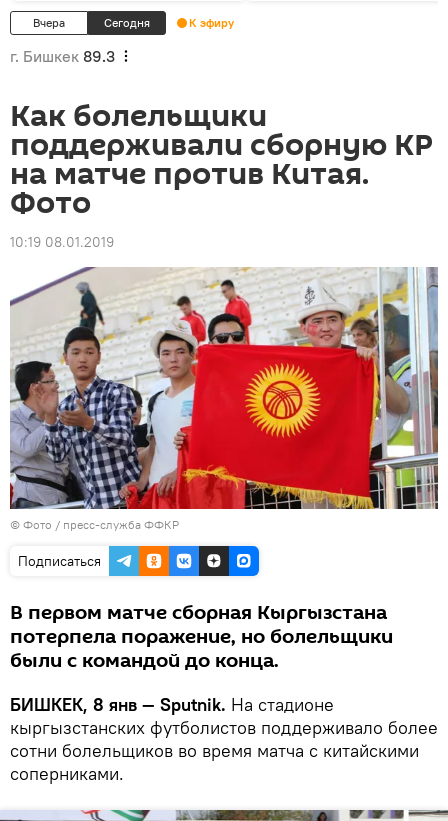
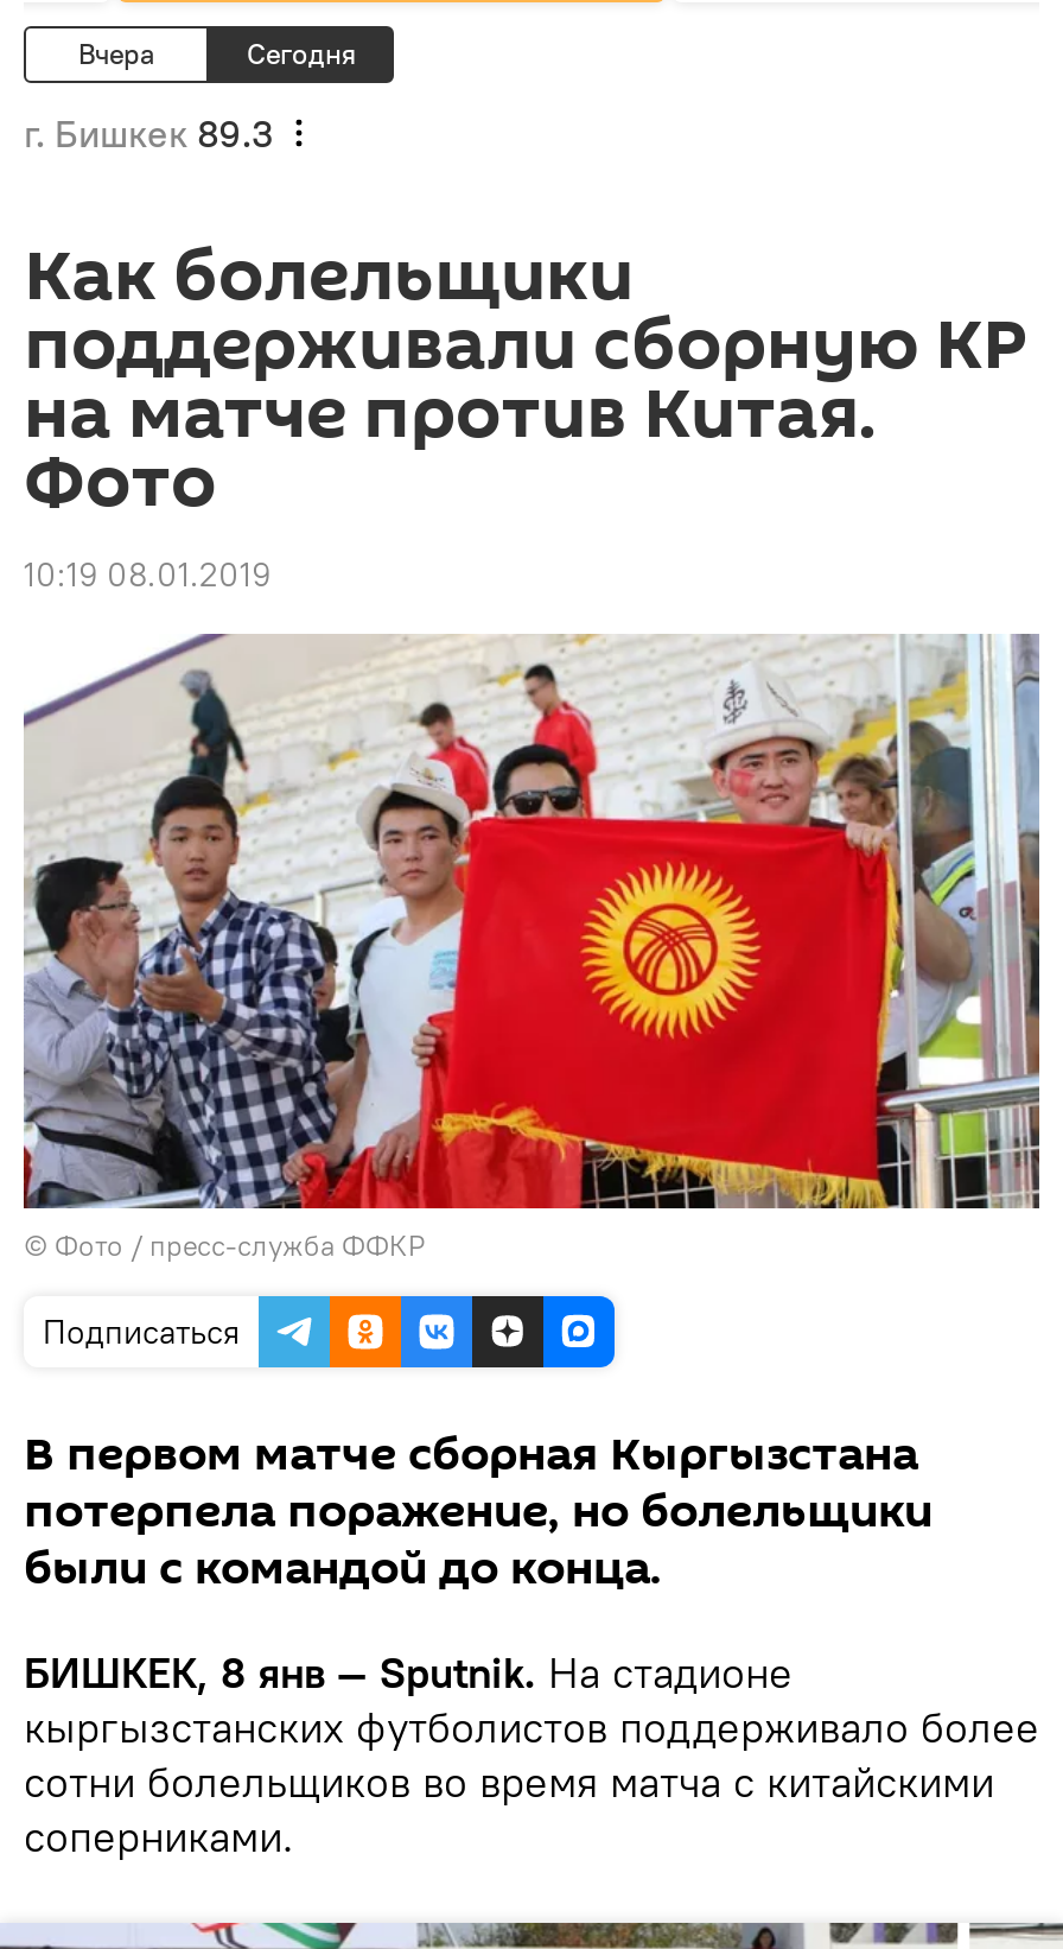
- К эфиру
